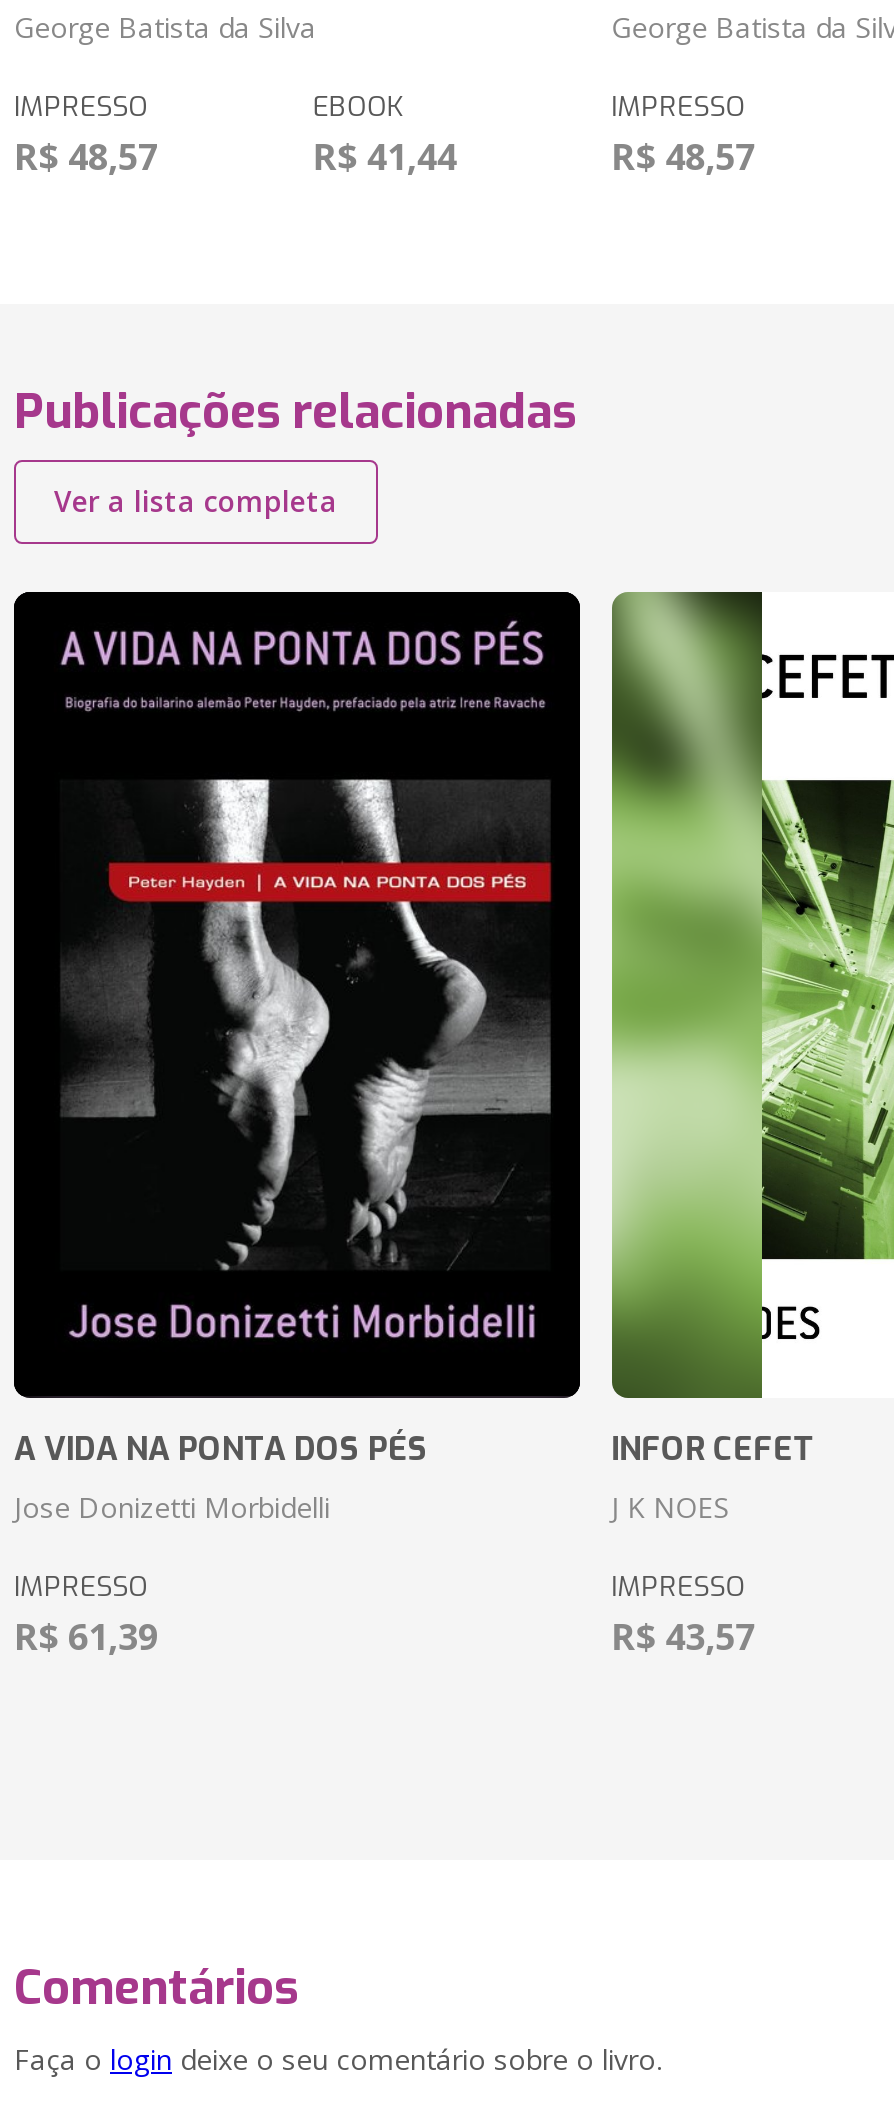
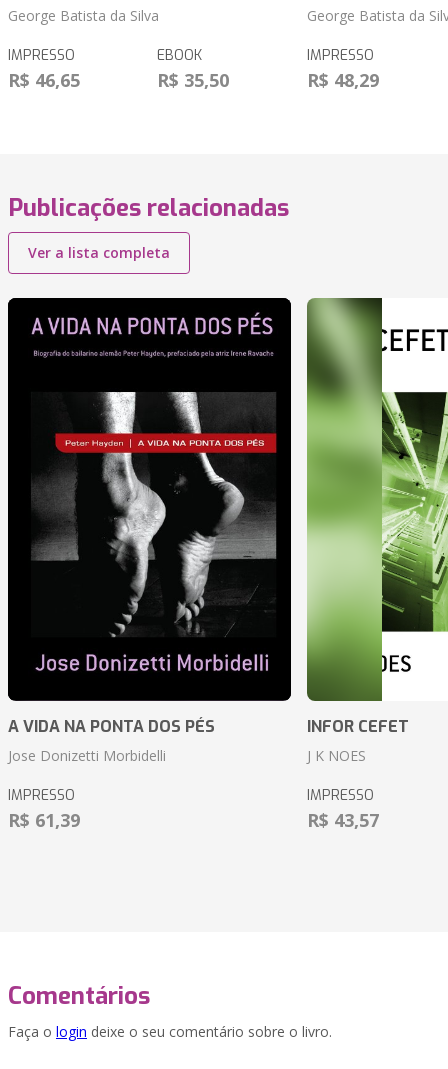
- R$ 48,57
+ R$ 46,65

- R$ 41,44
+ R$ 35,50

- R$ 48,57
+ R$ 48,29
